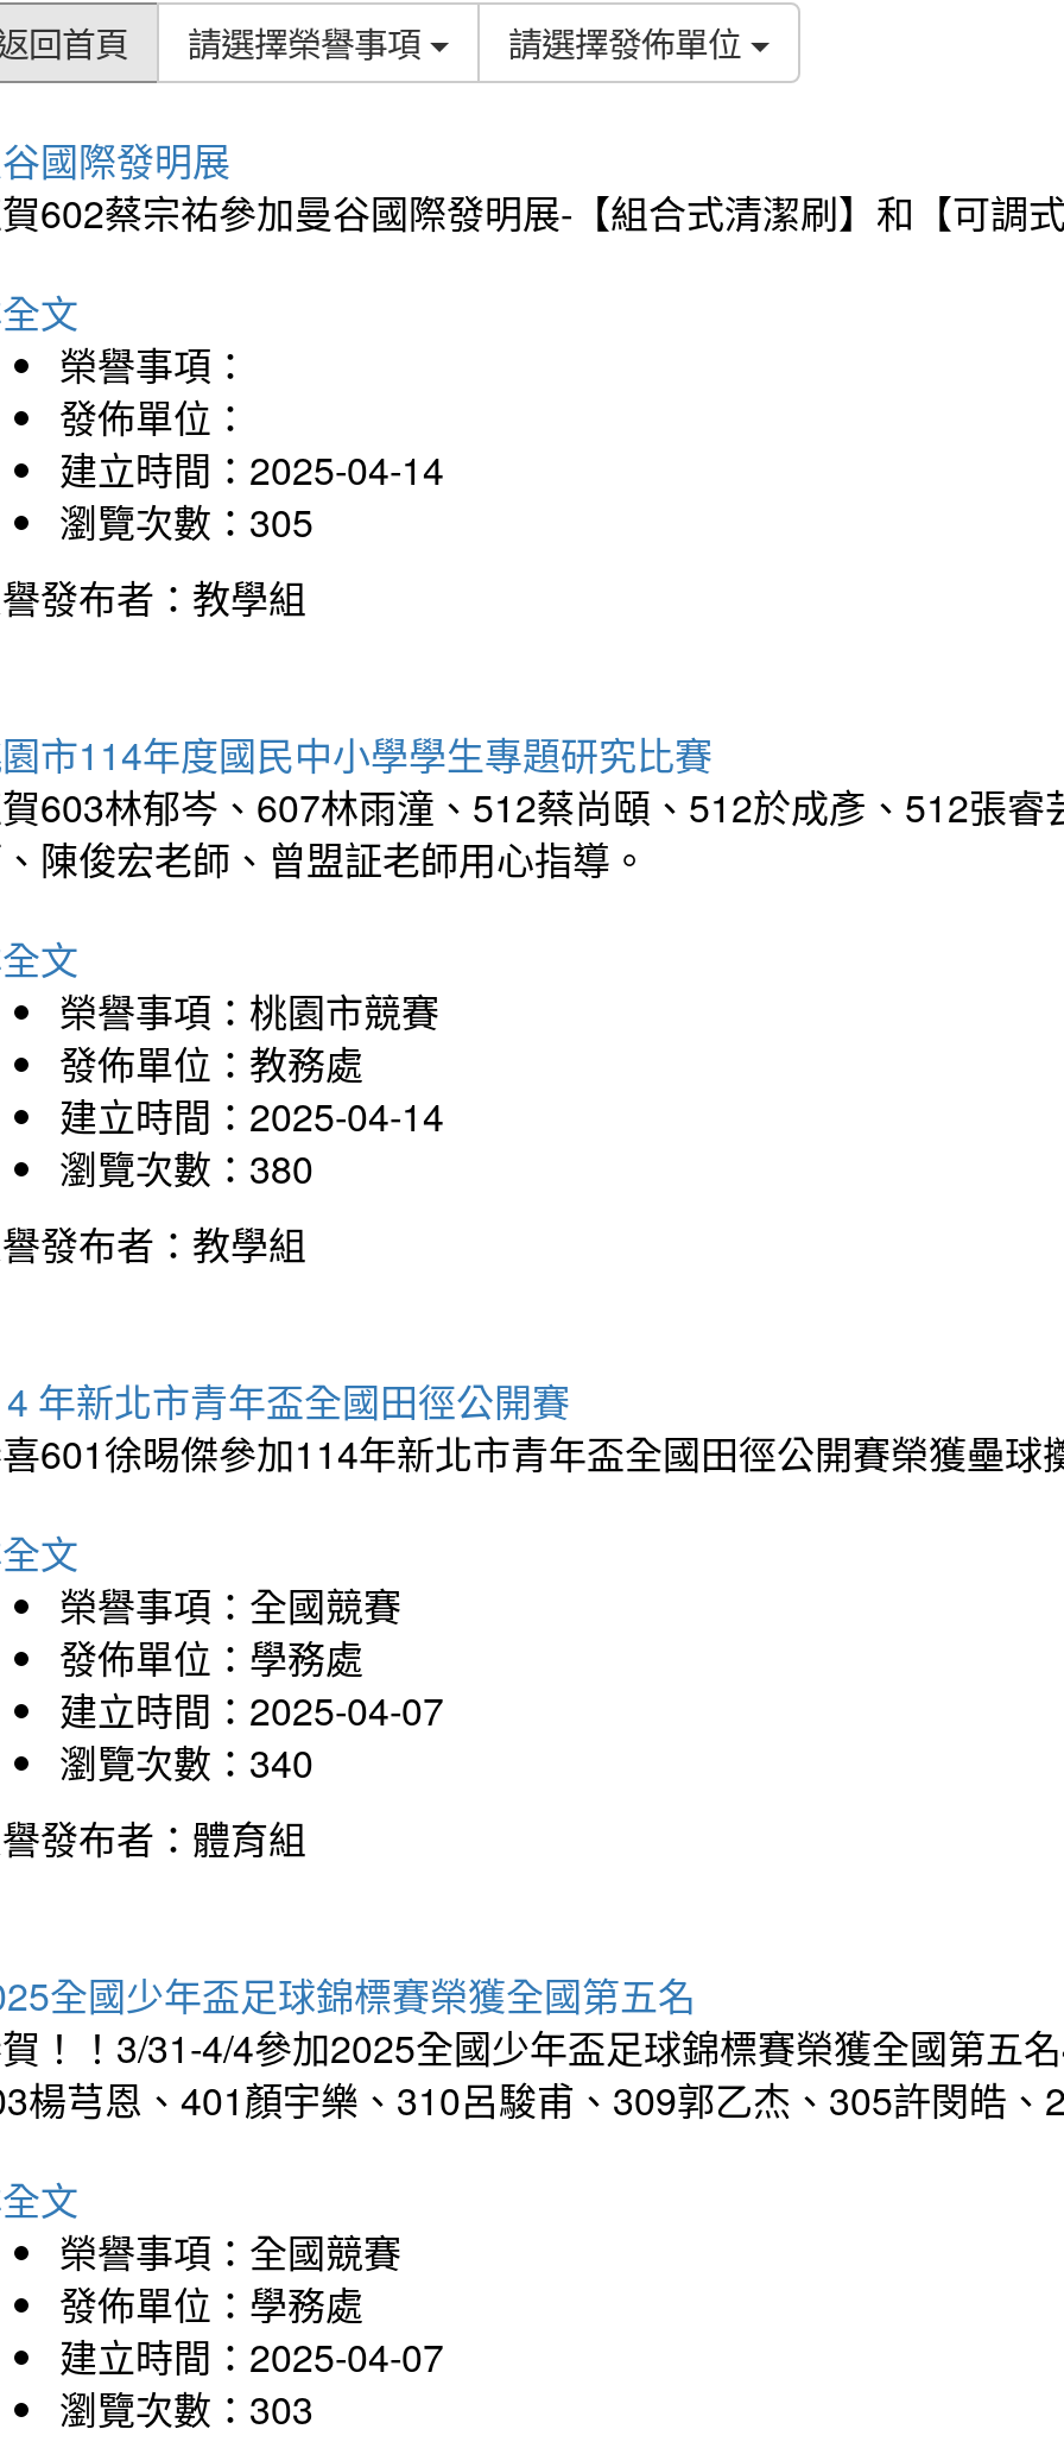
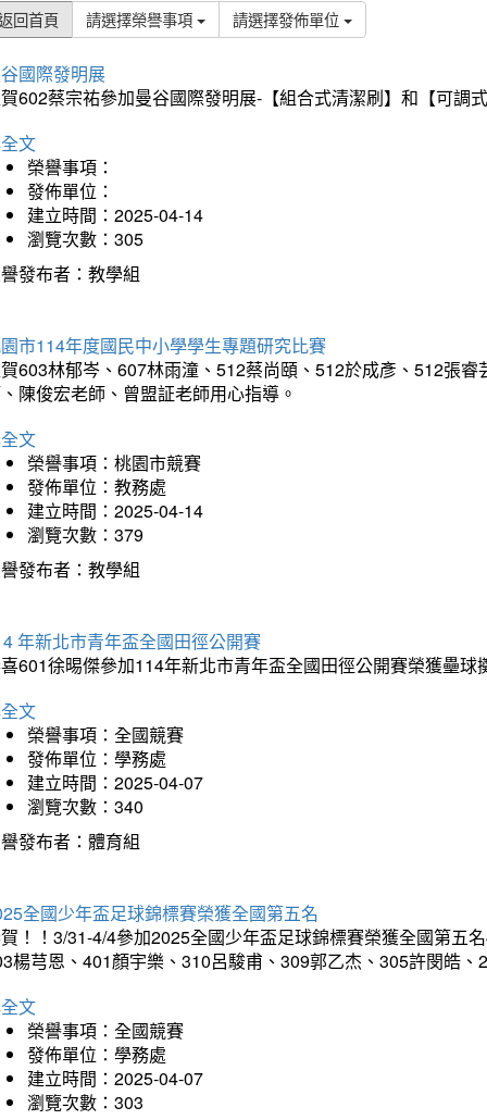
- 瀏覽次數：380
+ 瀏覽次數：379
